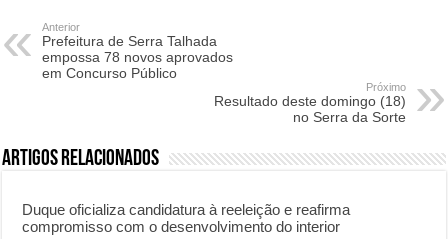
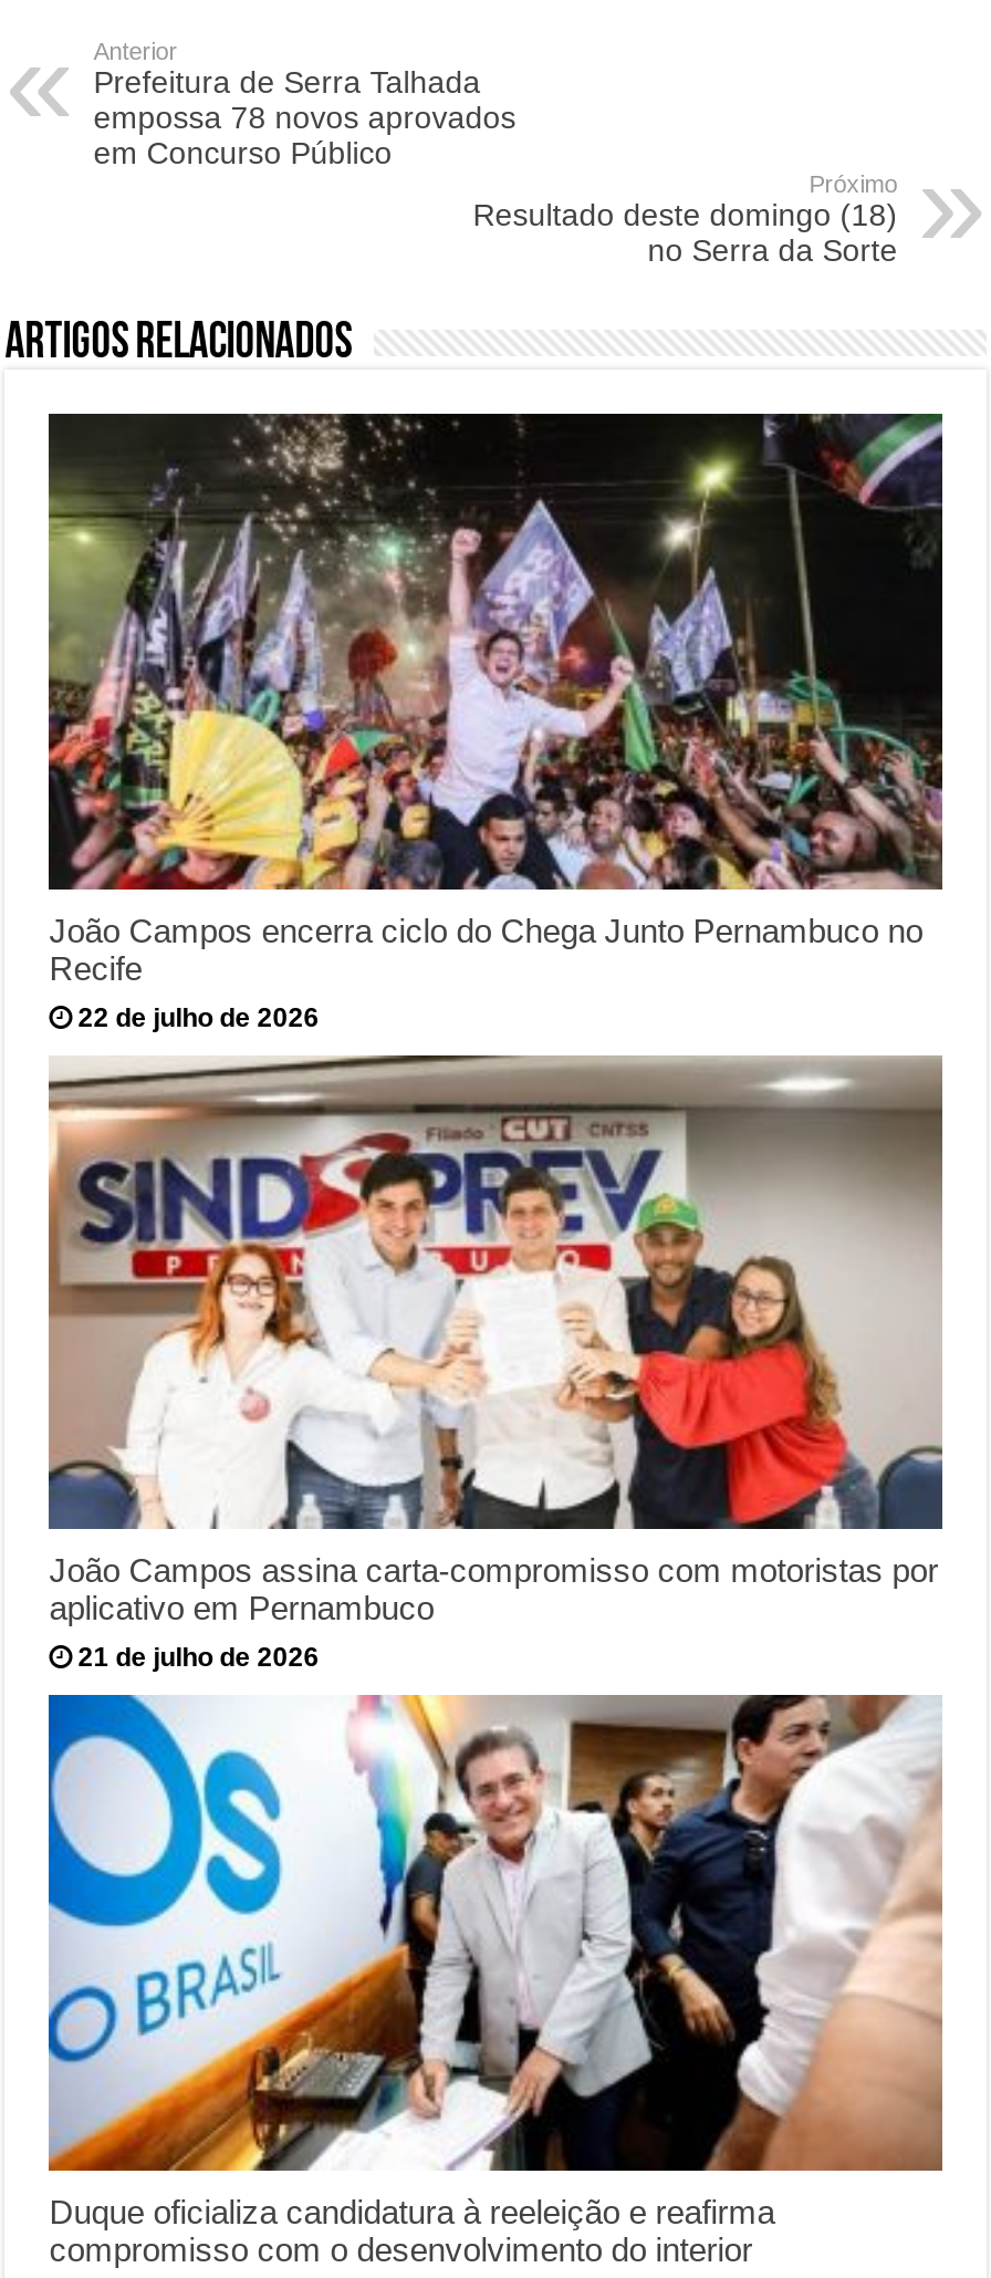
+ [image]
+ João Campos encerra ciclo do Chega Junto Pernambuco no
+ Recife
+ 22 de julho de 2026

+ [image]
+ João Campos assina carta-compromisso com motoristas por
+ aplicativo em Pernambuco
+ 21 de julho de 2026

+ [image]
